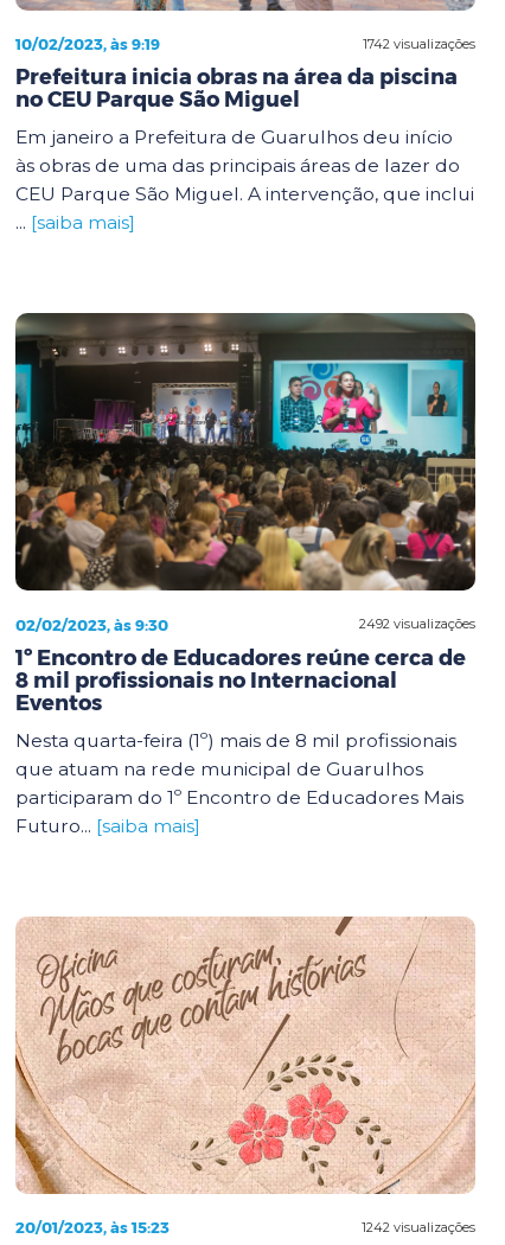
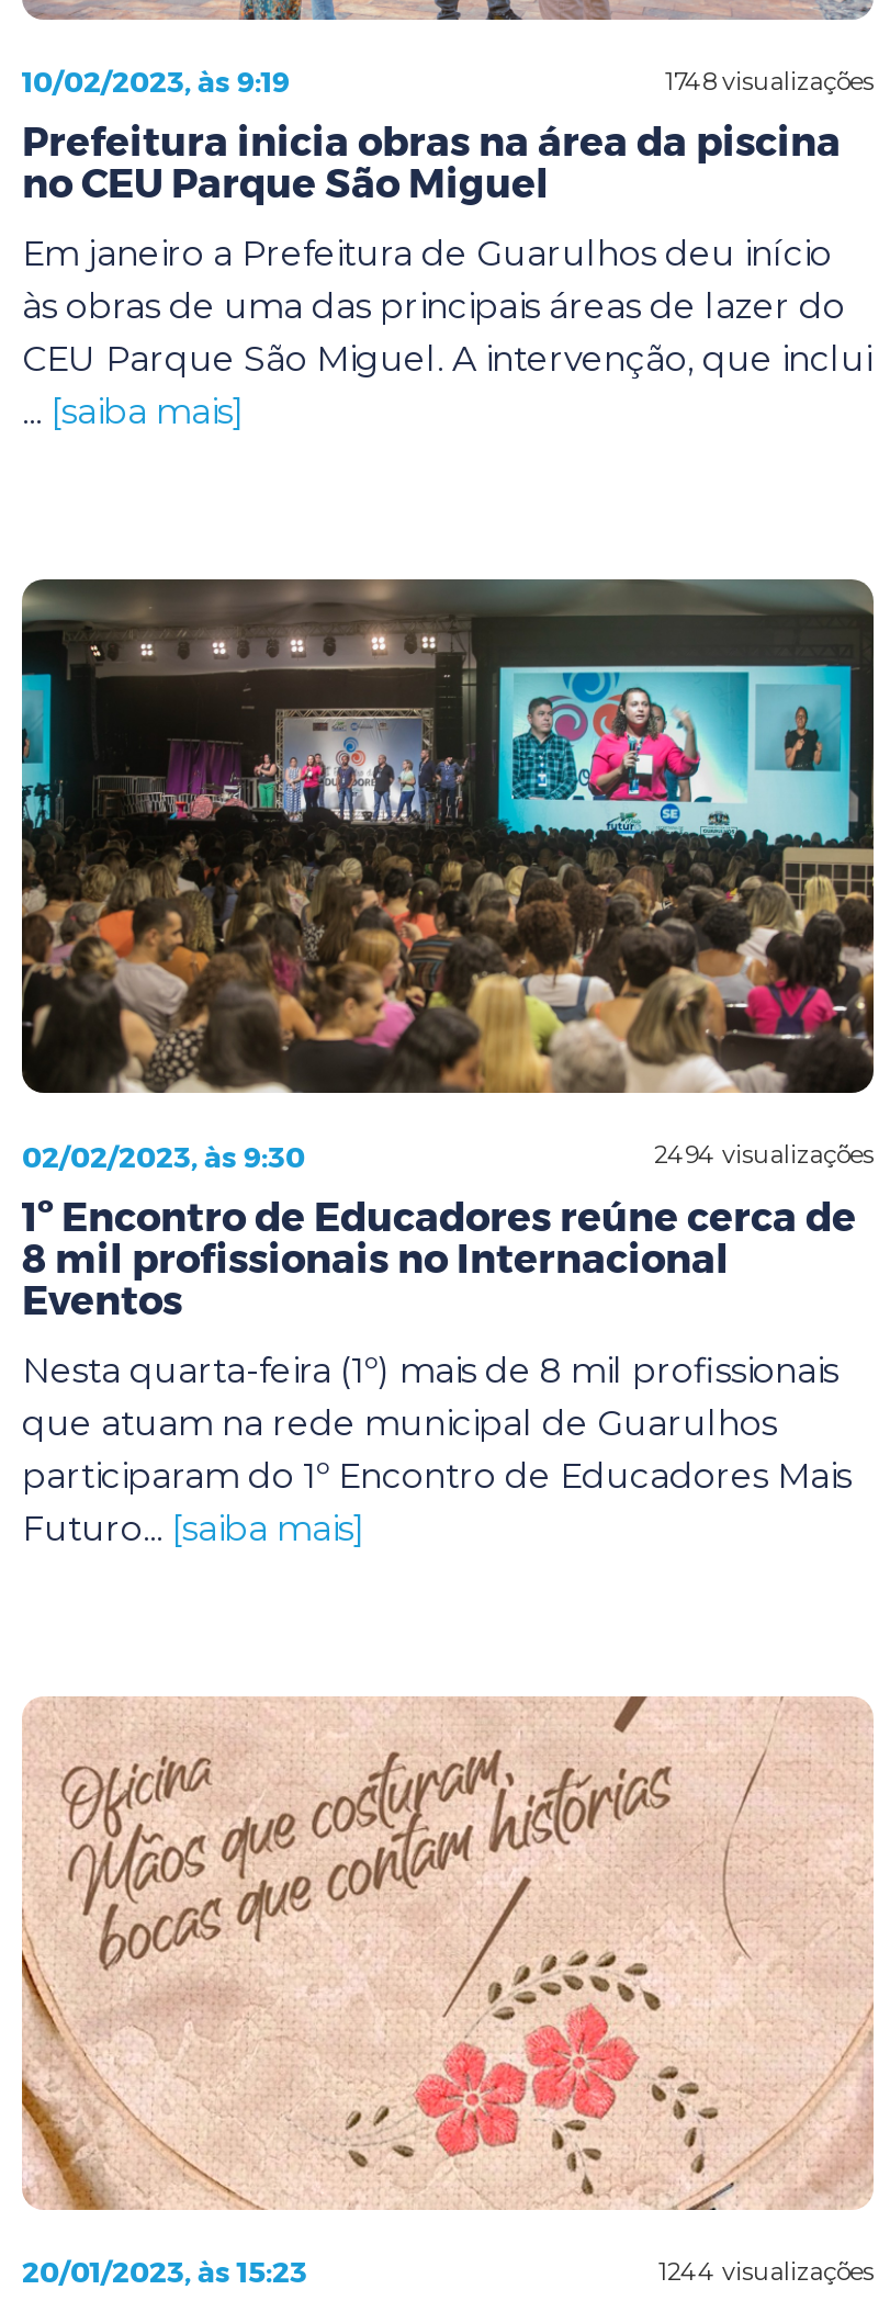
- 1742 visualizações
+ 1748 visualizações

- 2492 visualizações
+ 2494 visualizações

- 1242 visualizações
+ 1244 visualizações
